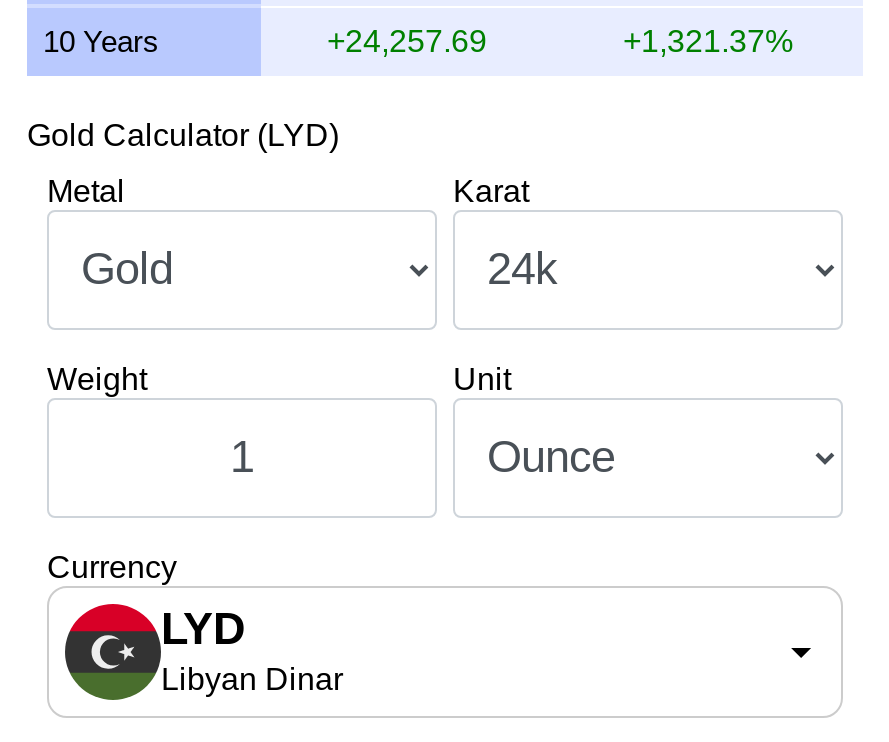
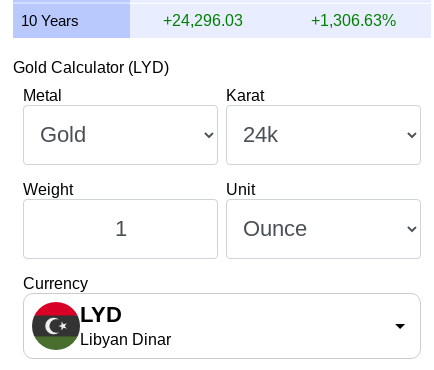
- +24,257.69
+ +24,296.03

- +1,321.37%
+ +1,306.63%
